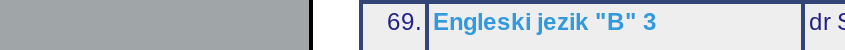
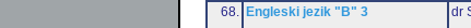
- 69. Engleski jezik "B" 3
+ 68. Engleski jezik "B" 3
